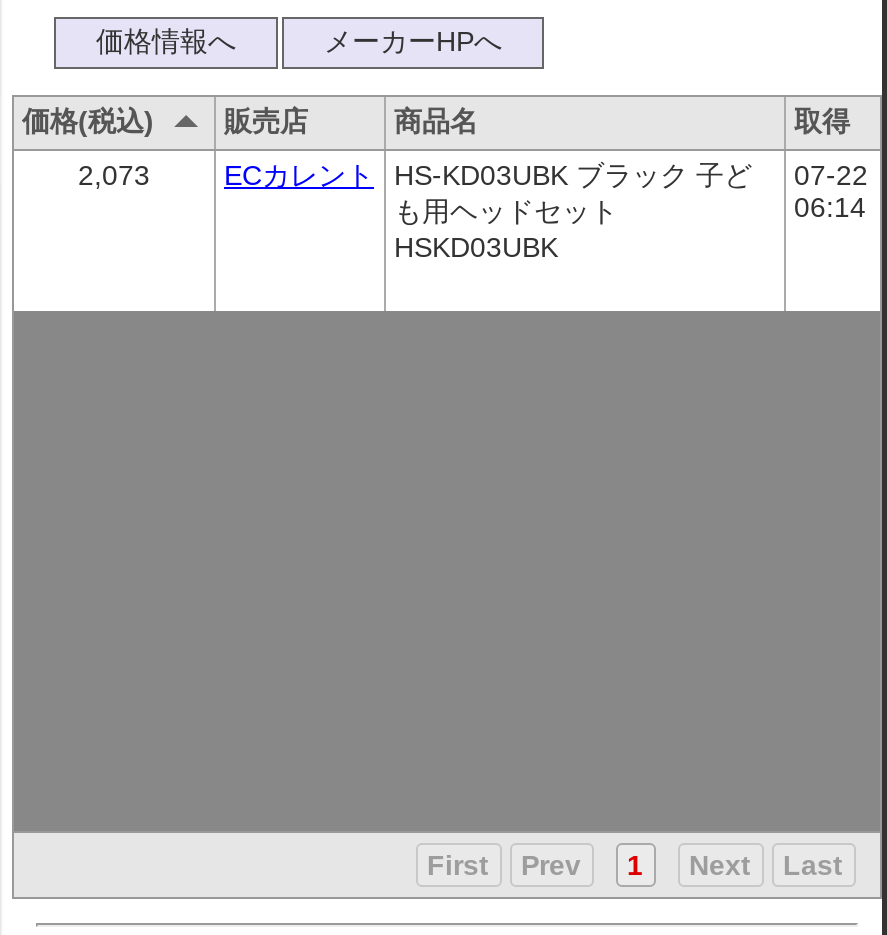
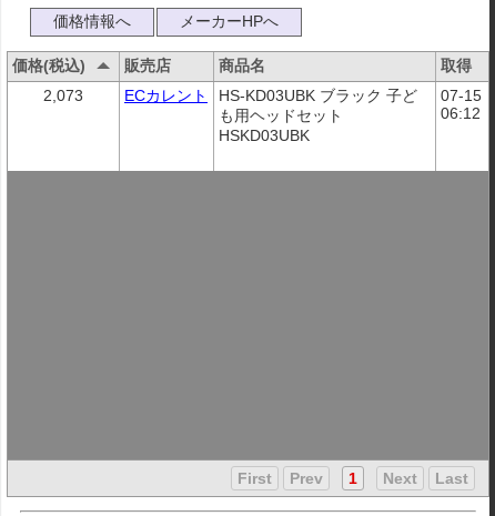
- ECカレント HS-KD03UBK ブラック 子ど 07-22
+ ECカレント HS-KD03UBK ブラック 子ど 07-15

- 06:14
+ 06:12
